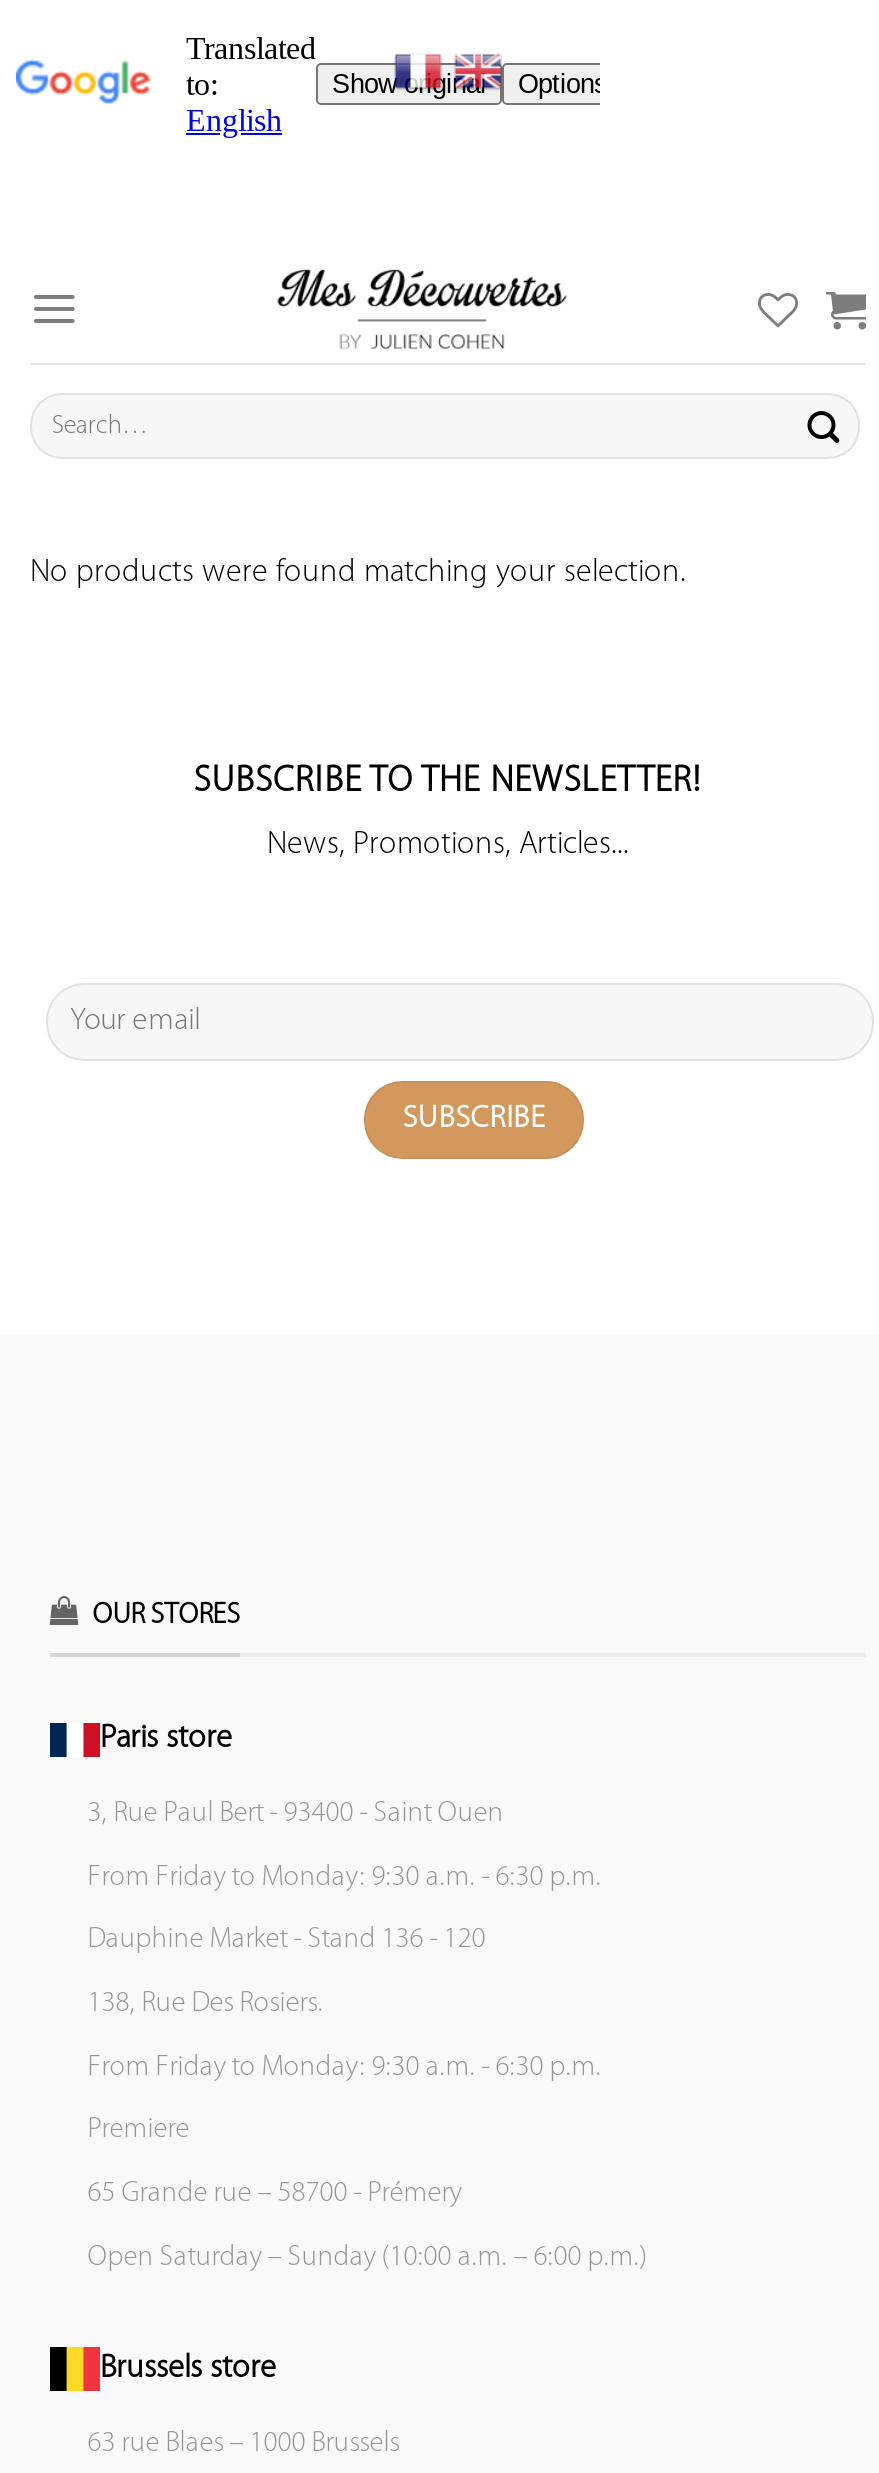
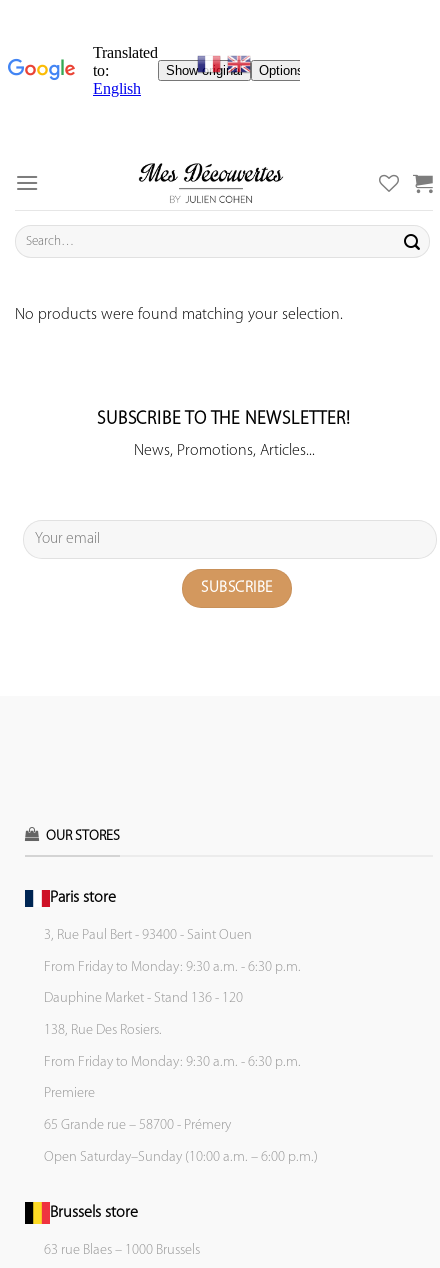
- Open Saturday – Sunday (10:00 a.m. – 6:00 p.m.)
+ Open Saturday–Sunday (10:00 a.m. – 6:00 p.m.)
